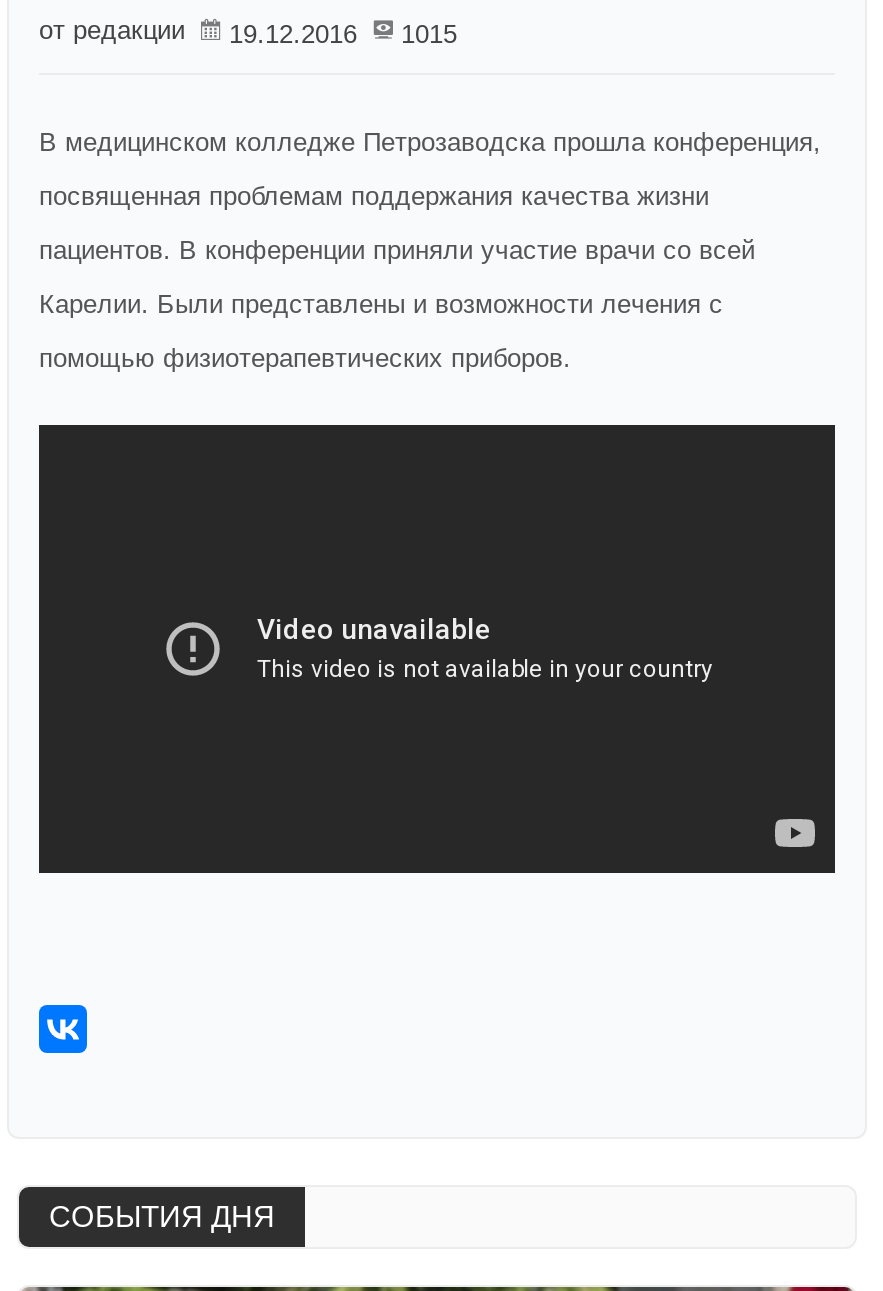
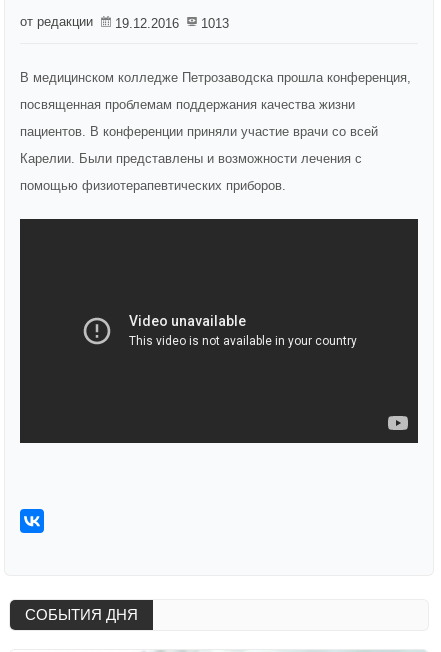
- от редакции 19.12.2016 1015
+ от редакции 19.12.2016 1013
